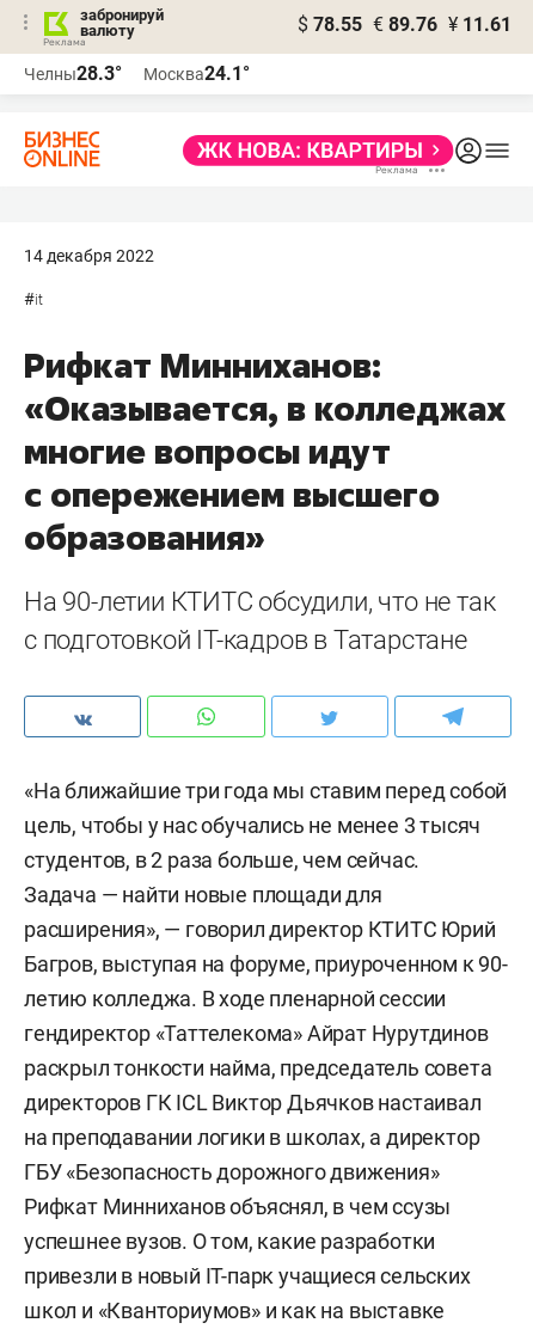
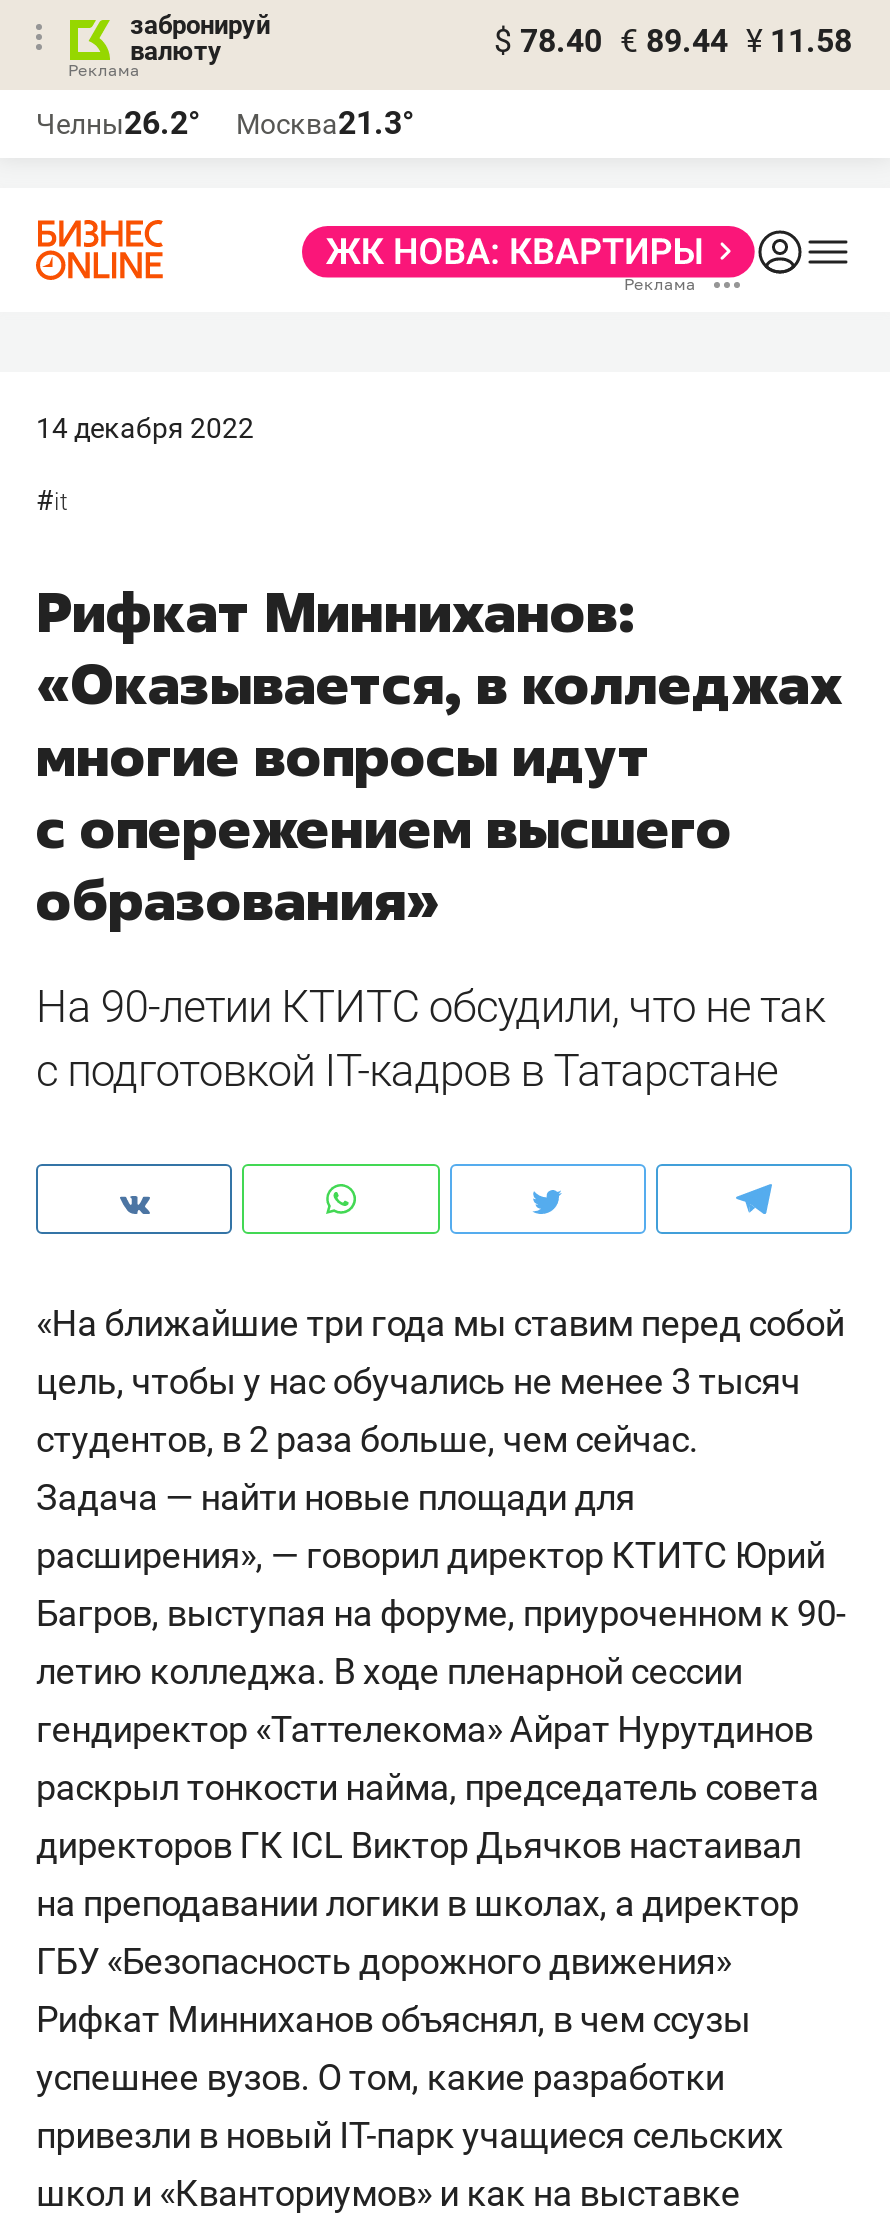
- $ 78.55 € 89.76 ¥ 11.61
+ $ 78.40 € 89.44 ¥ 11.58

- Челны28.3°
+ Челны26.2°

- Москва24.1°
+ Москва21.3°
